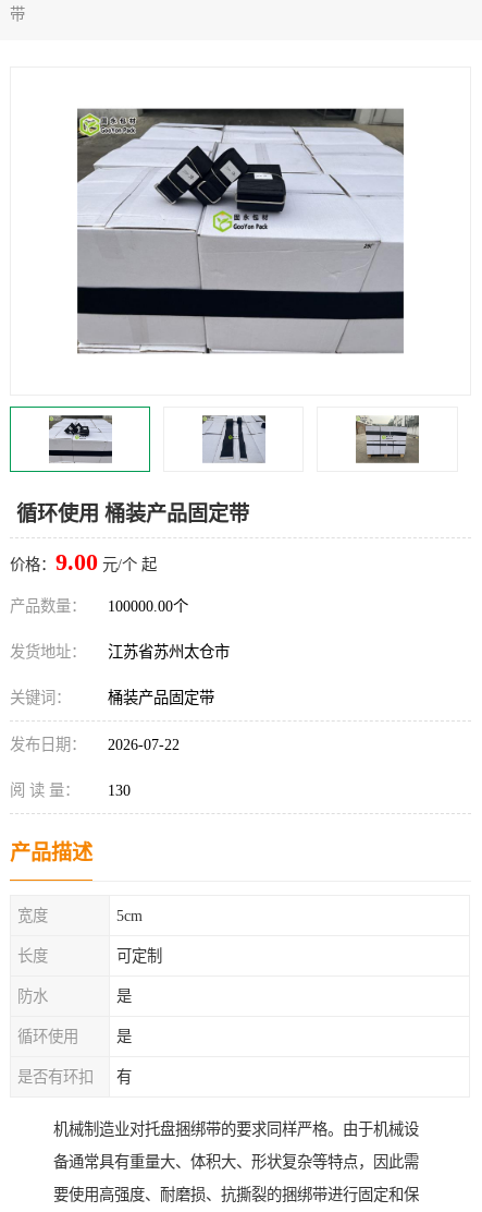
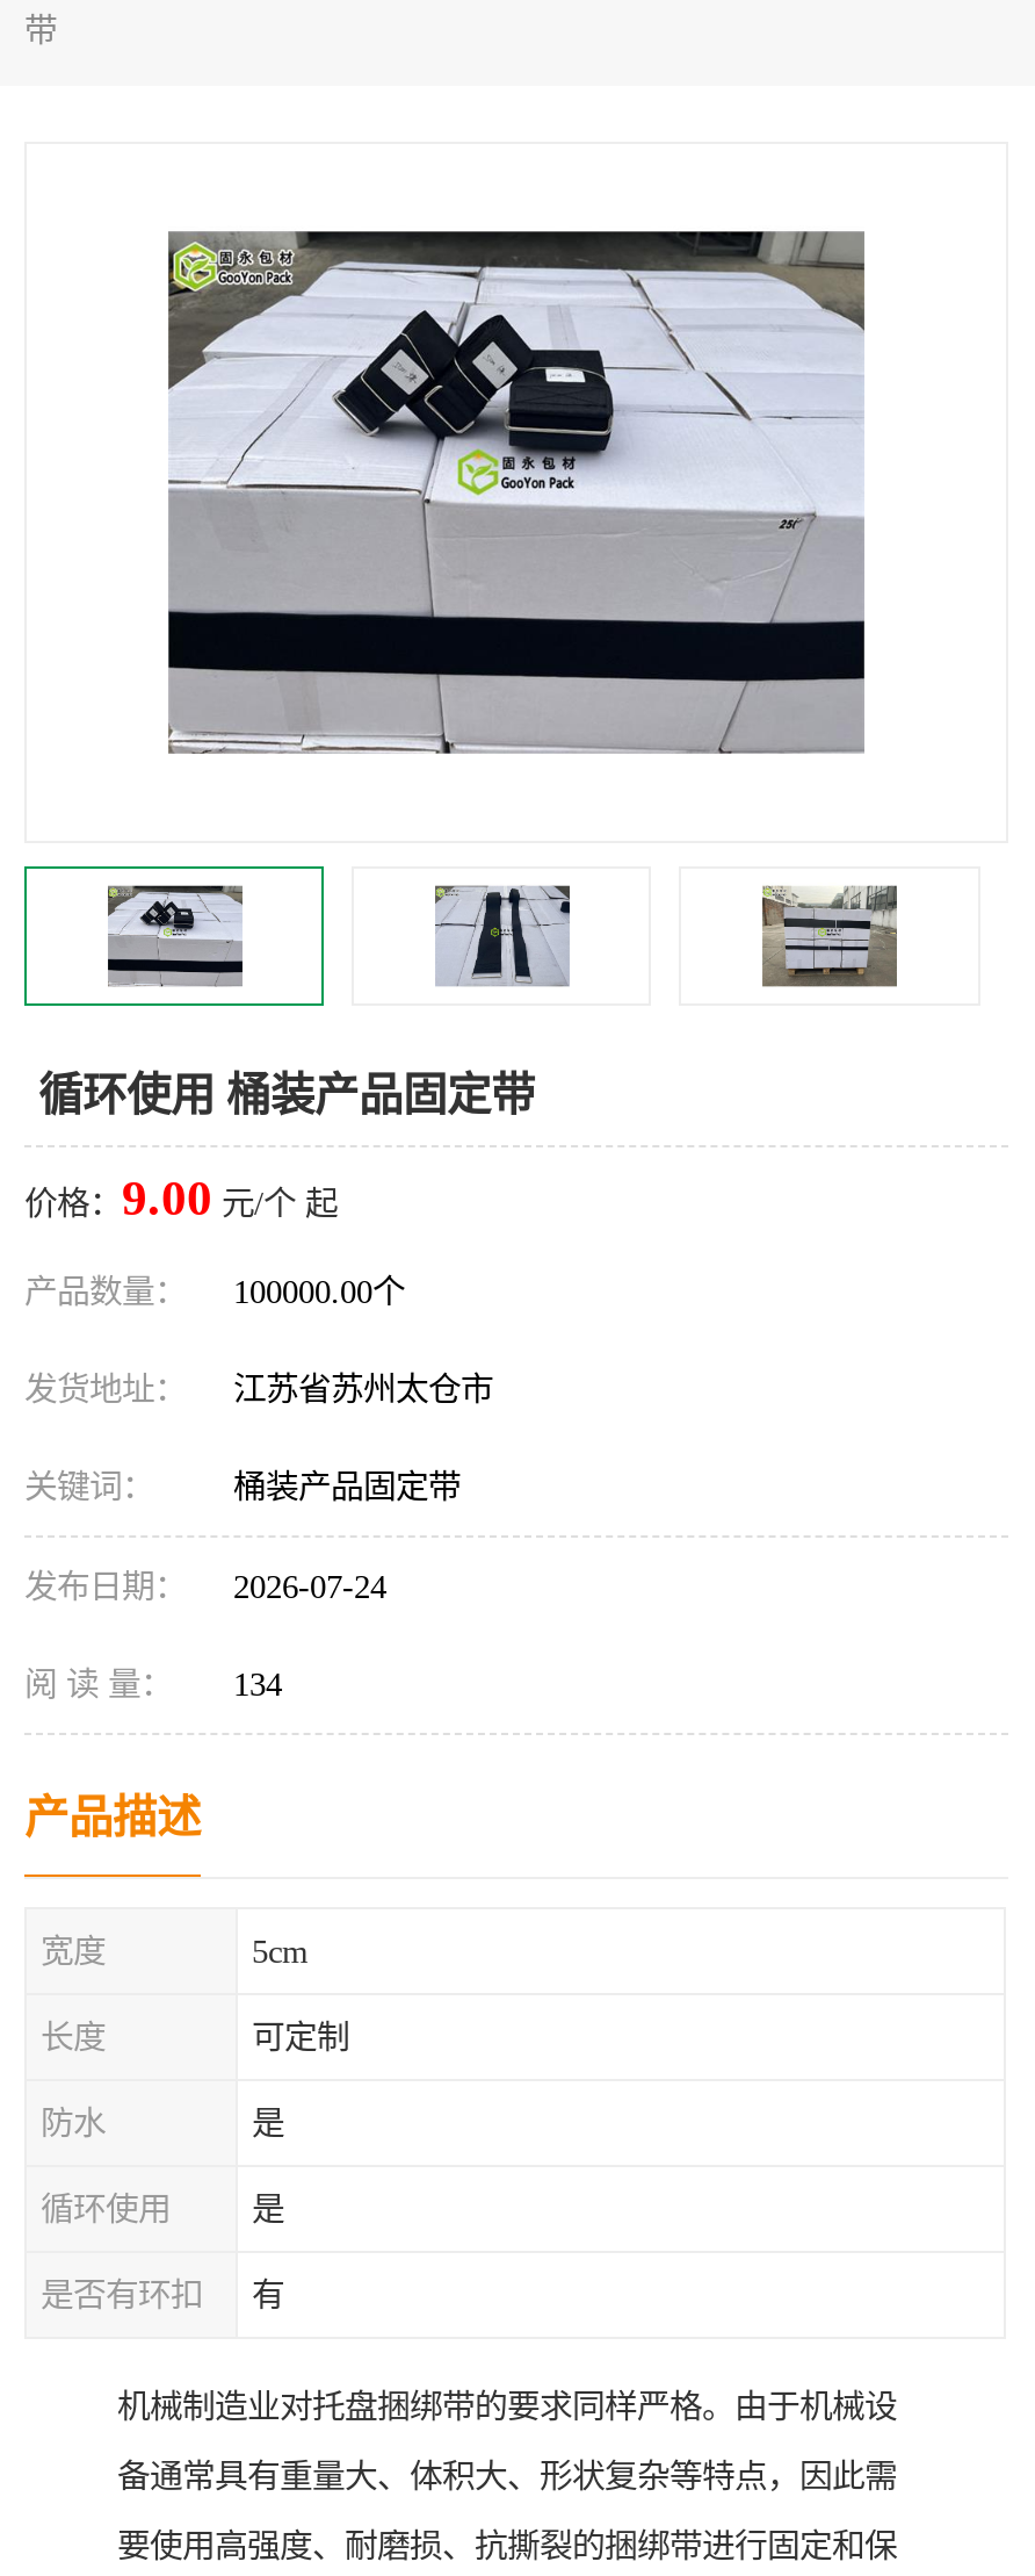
- 发布日期： 2026-07-22
+ 发布日期： 2026-07-24

- 阅 读 量： 130
+ 阅 读 量： 134
